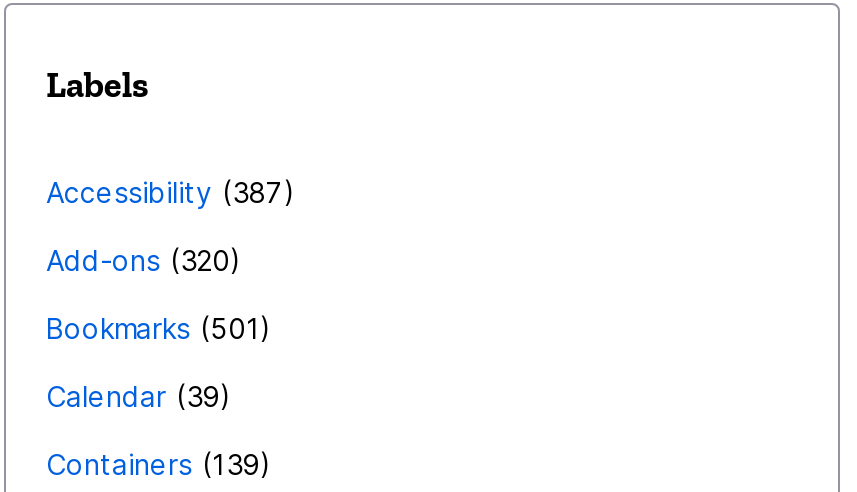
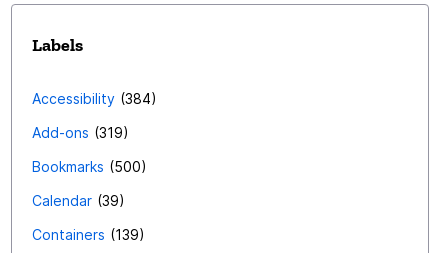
- Accessibility 387
+ Accessibility 384

- Add-ons 320
+ Add-ons 319

- Bookmarks 501
+ Bookmarks 500
